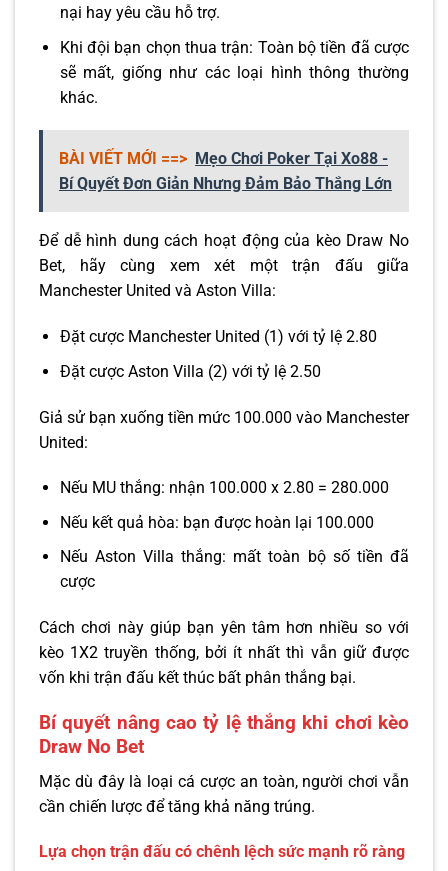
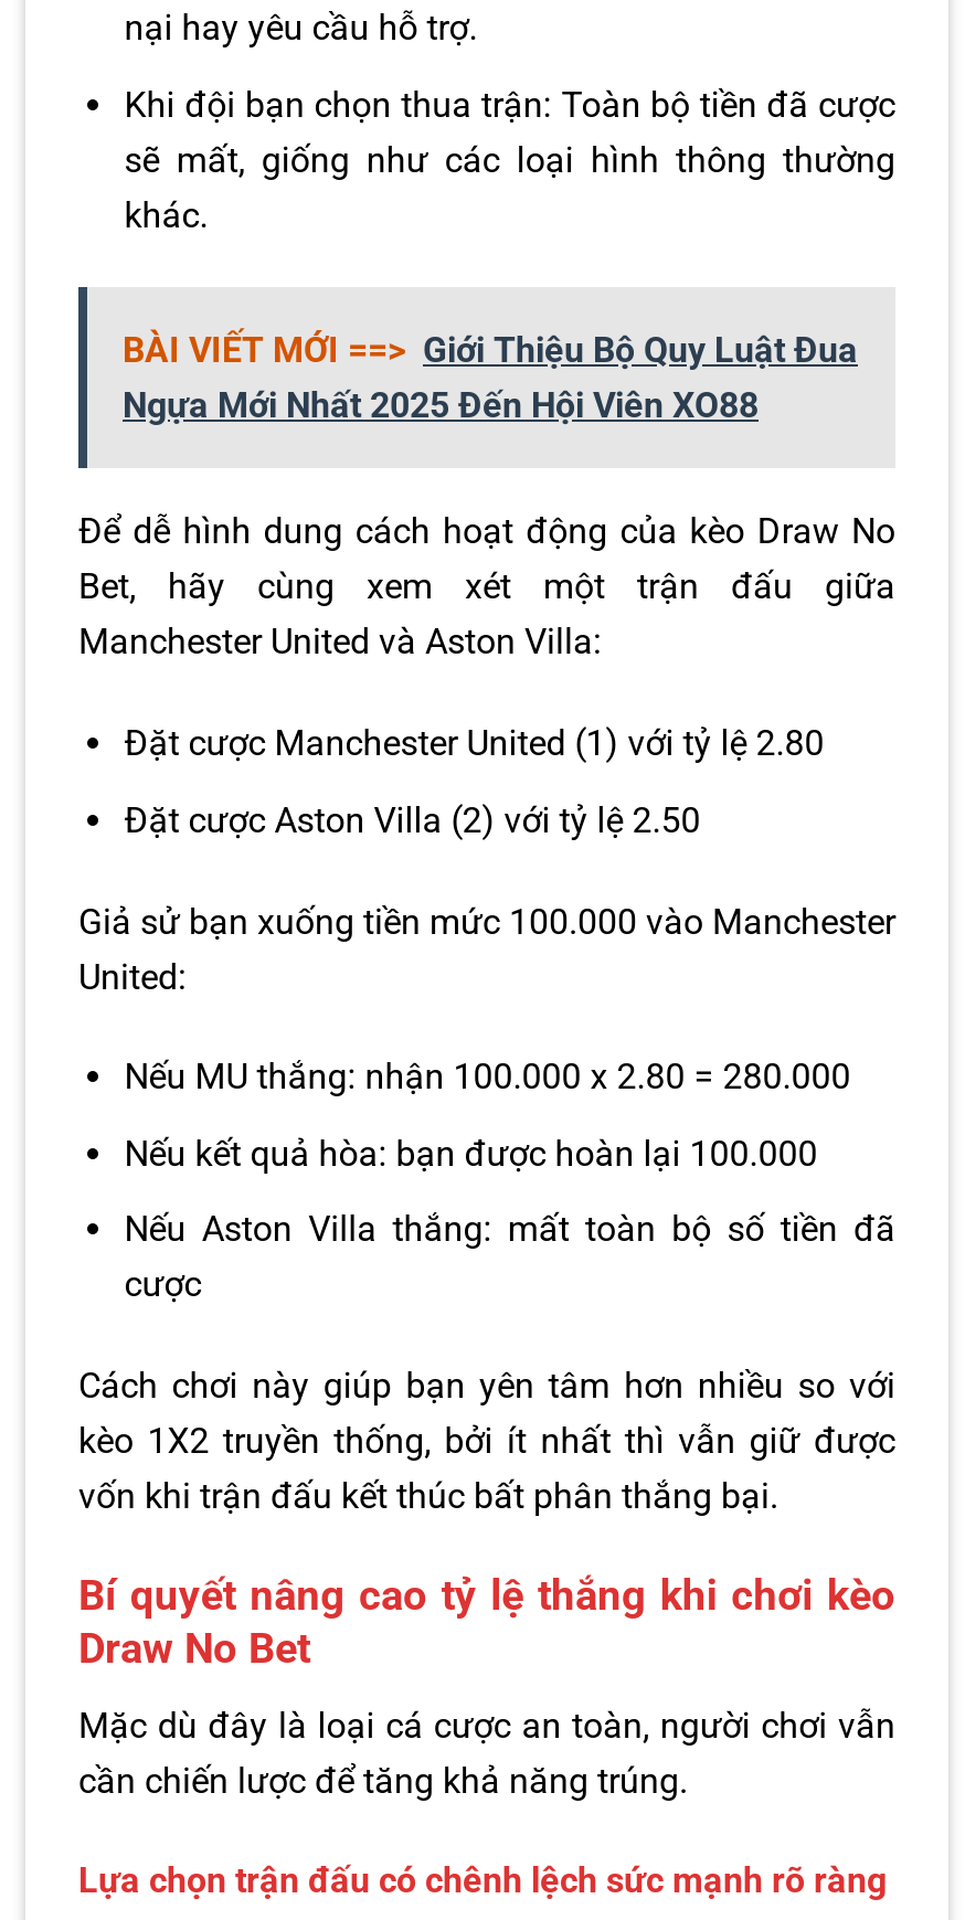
- BÀI VIẾT MỚI ==> Mẹo Chơi Poker Tại Xo88 -
- Bí Quyết Đơn Giản Nhưng Đảm Bảo Thắng Lớn
+ BÀI VIẾT MỚI ==> Giới Thiệu Bộ Quy Luật Đua
+ Ngựa Mới Nhất 2025 Đến Hội Viên XO88
